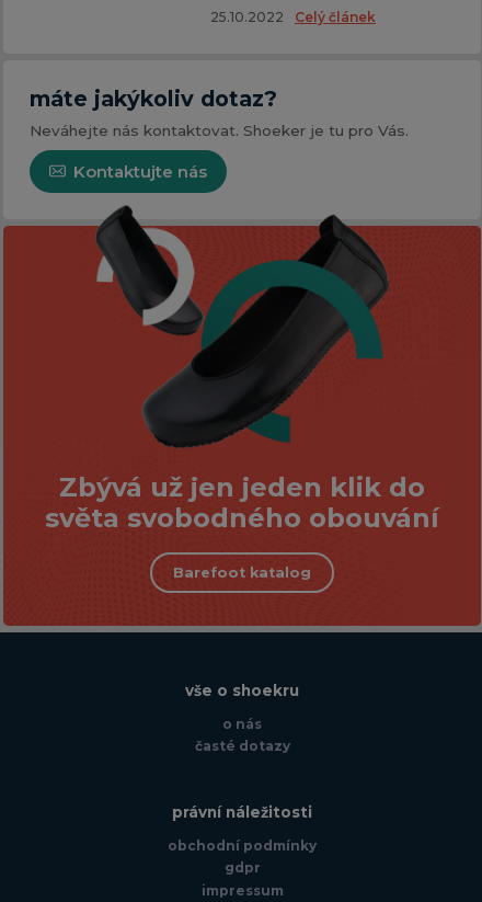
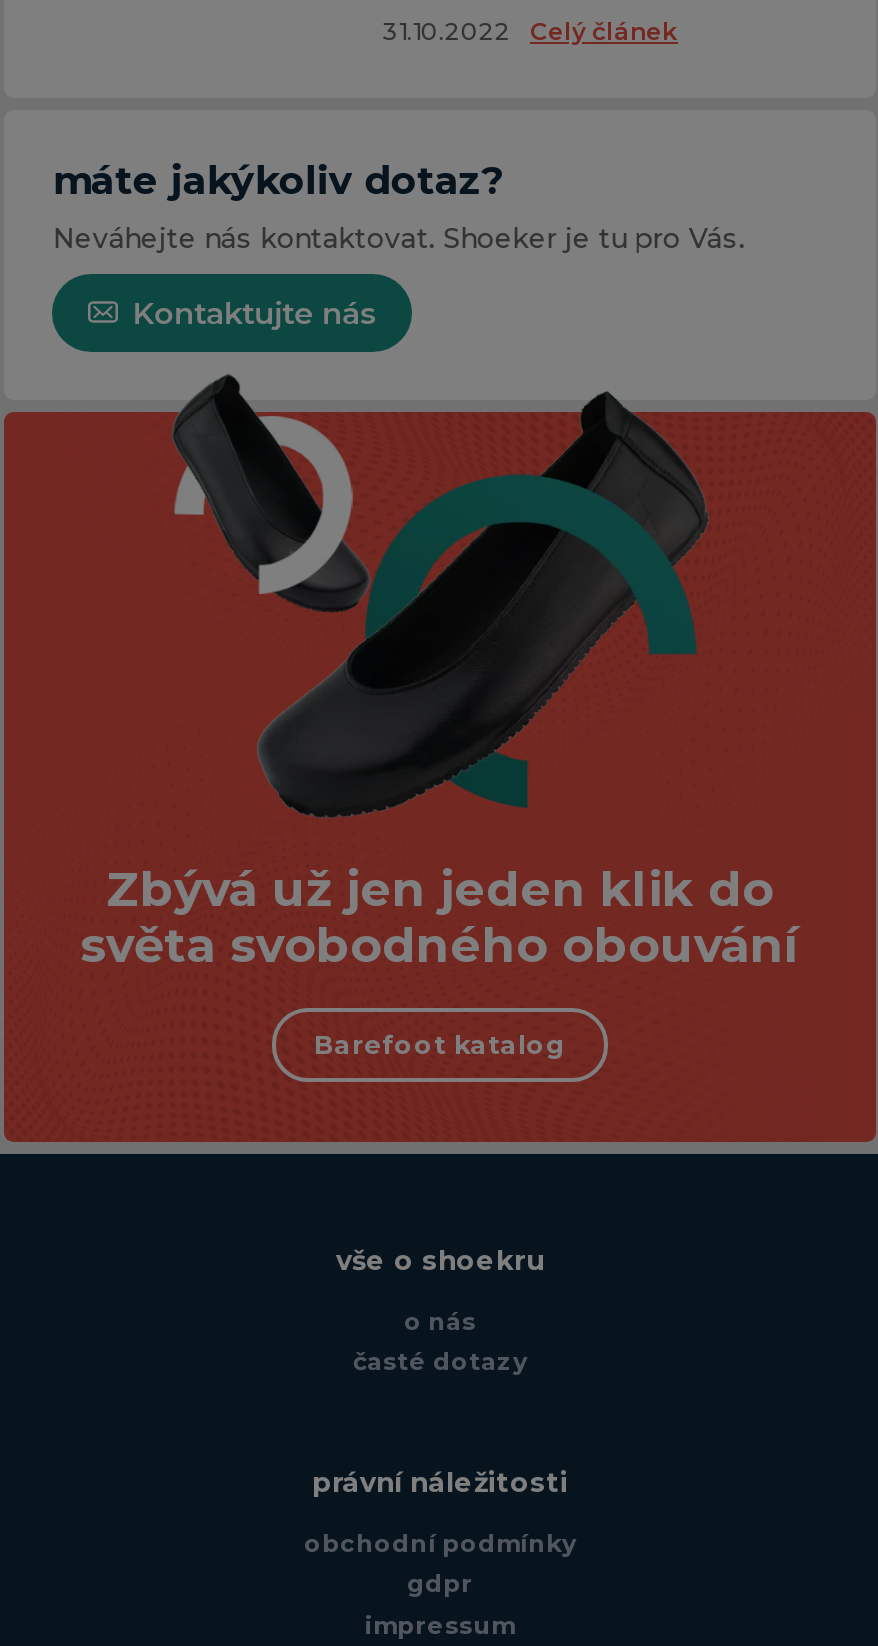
- 25.10.2022 Celý článek
+ 31.10.2022 Celý článek
